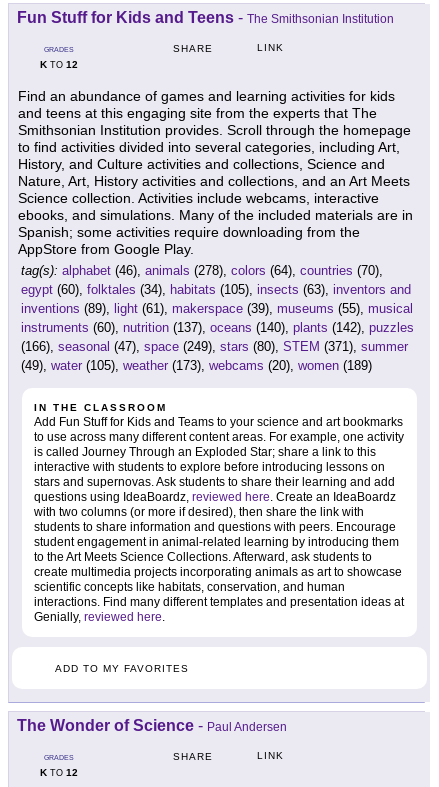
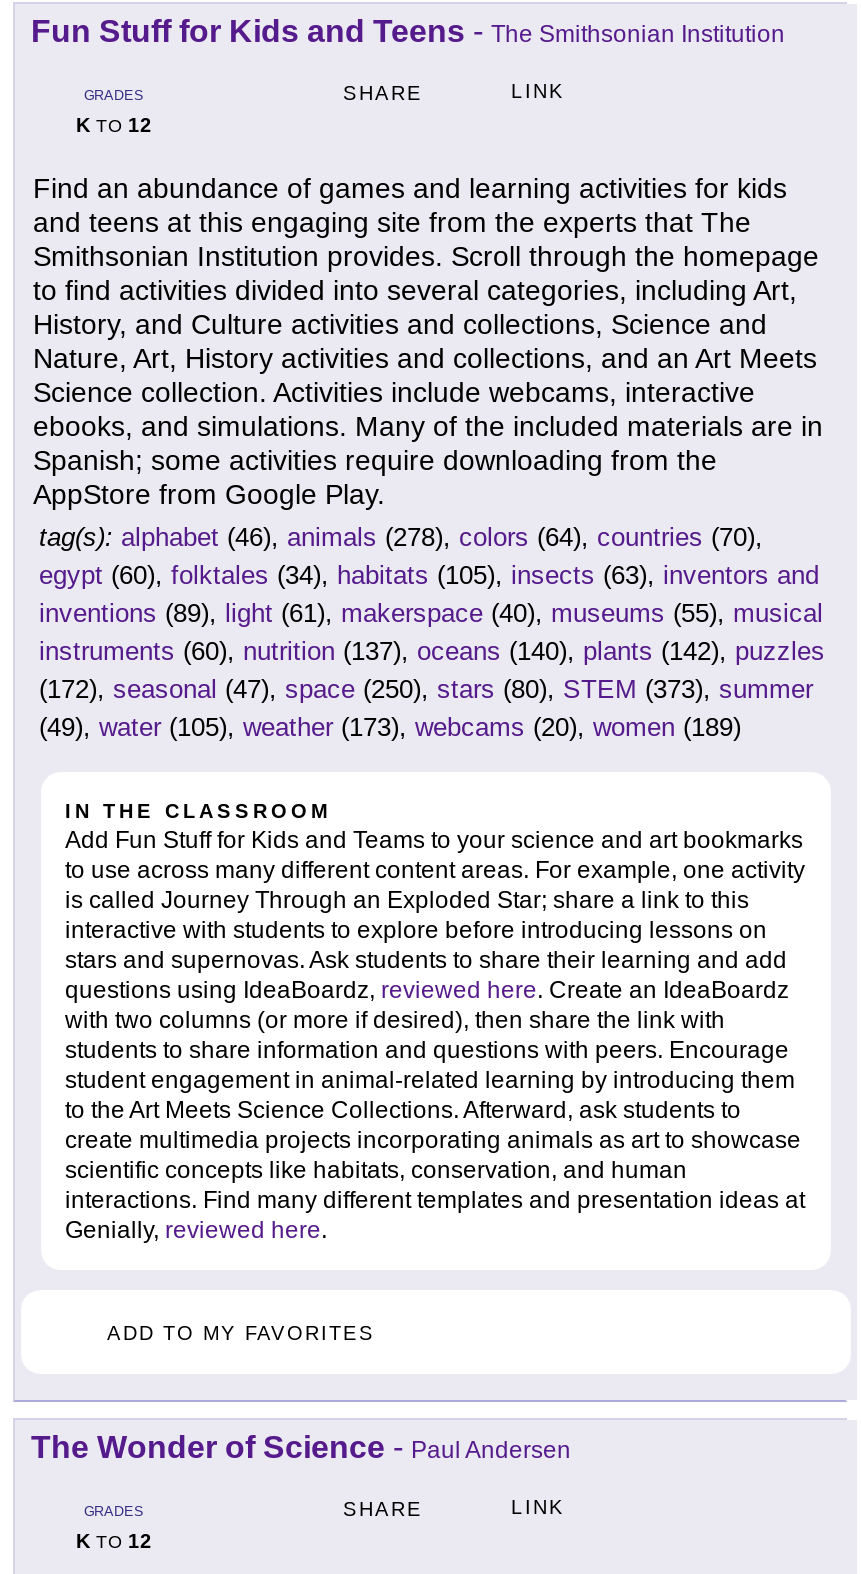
- inventions (89), light (61), makerspace (39), museums (55), musical
+ inventions (89), light (61), makerspace (40), museums (55), musical

- (166), seasonal (47), space (249), stars (80), STEM (371), summer
+ (172), seasonal (47), space (250), stars (80), STEM (373), summer
